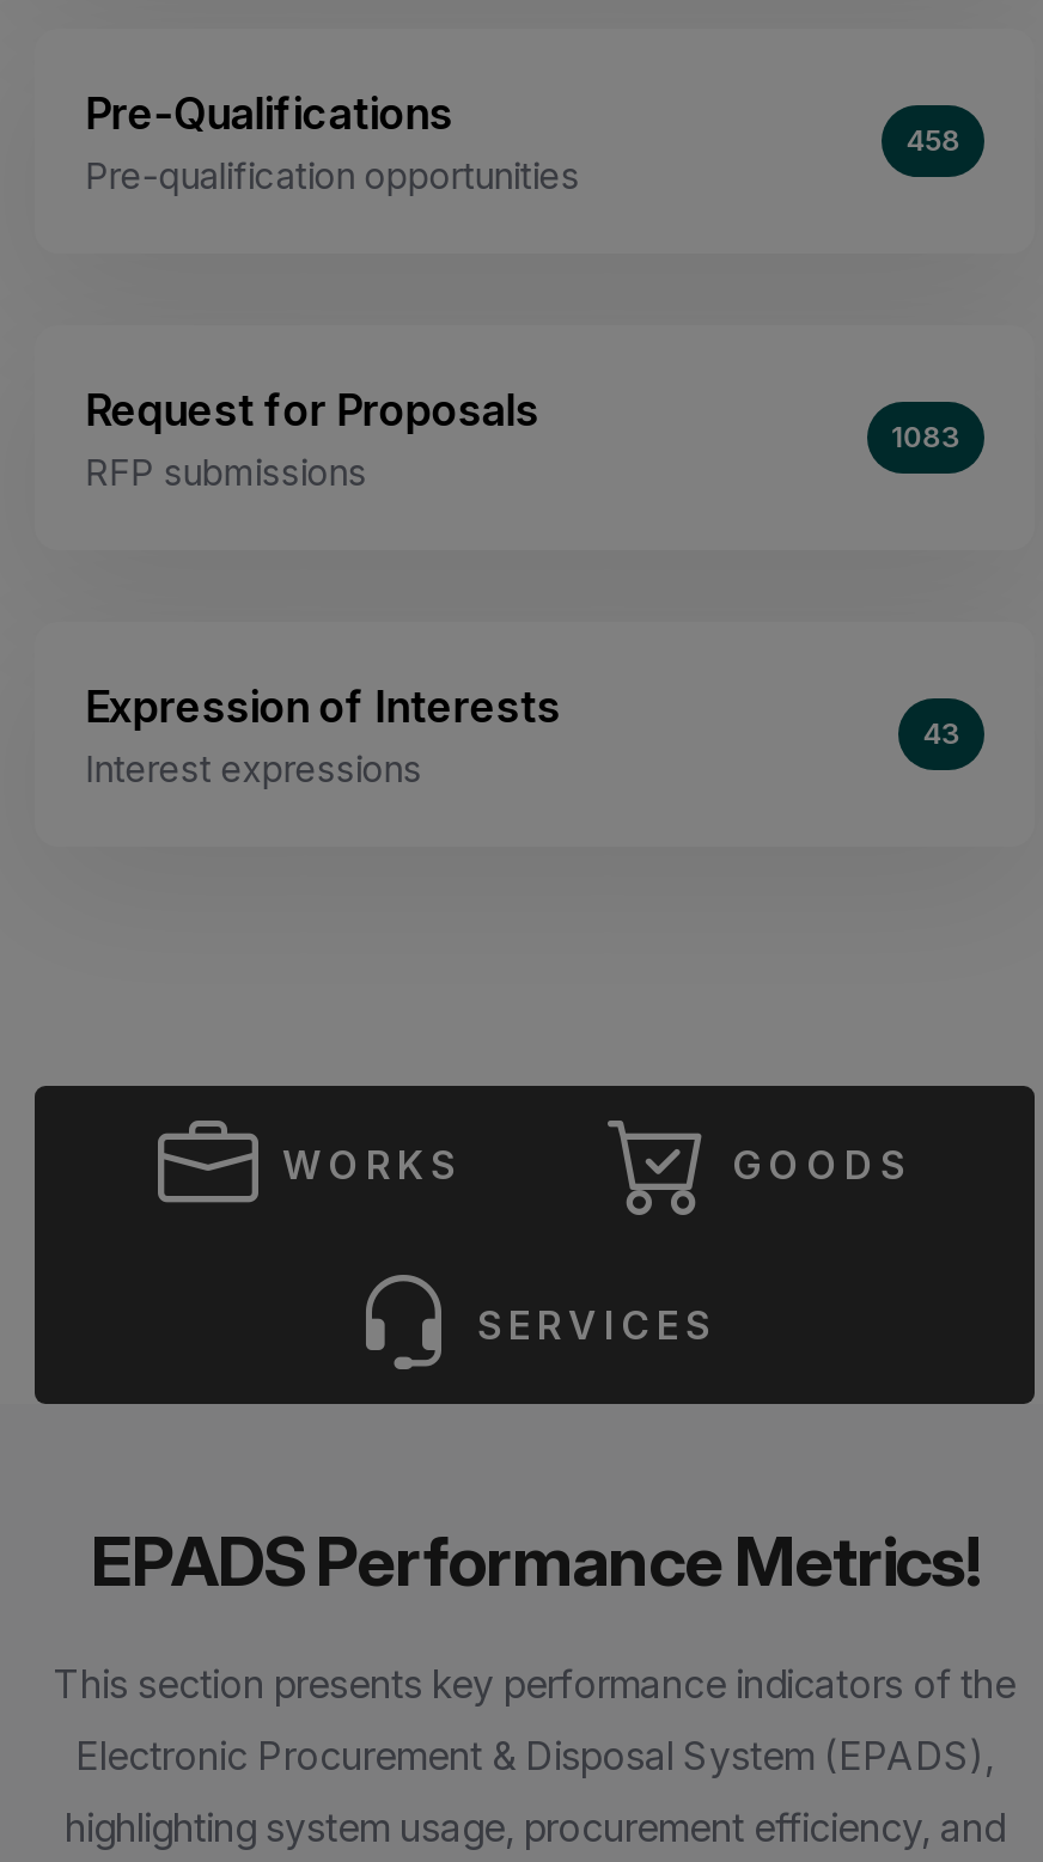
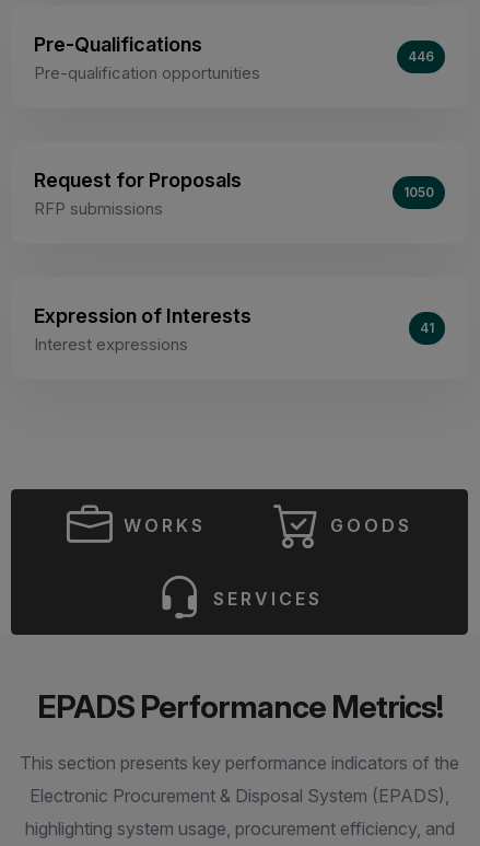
- 458
+ 446

- 1083
+ 1050

- 43
+ 41
